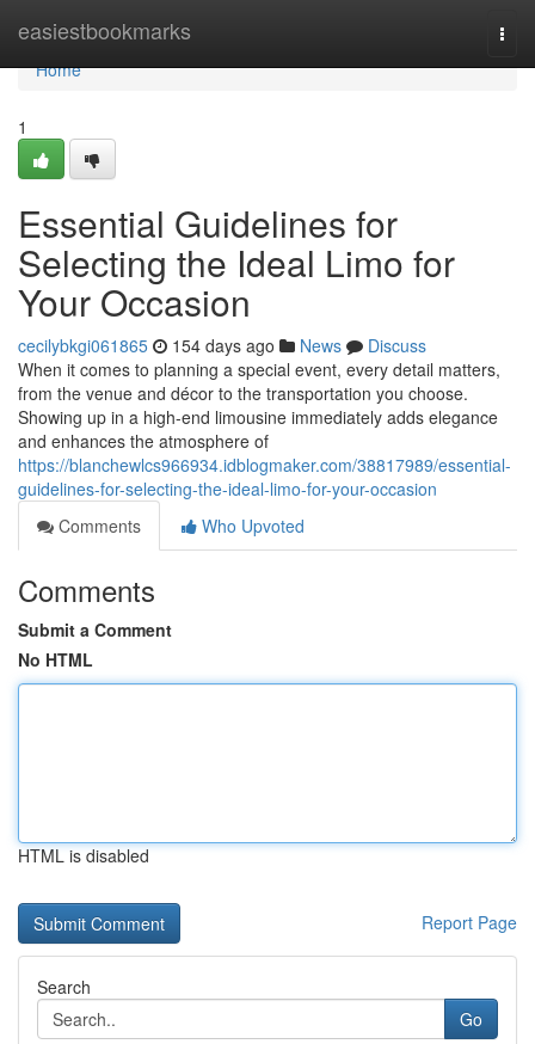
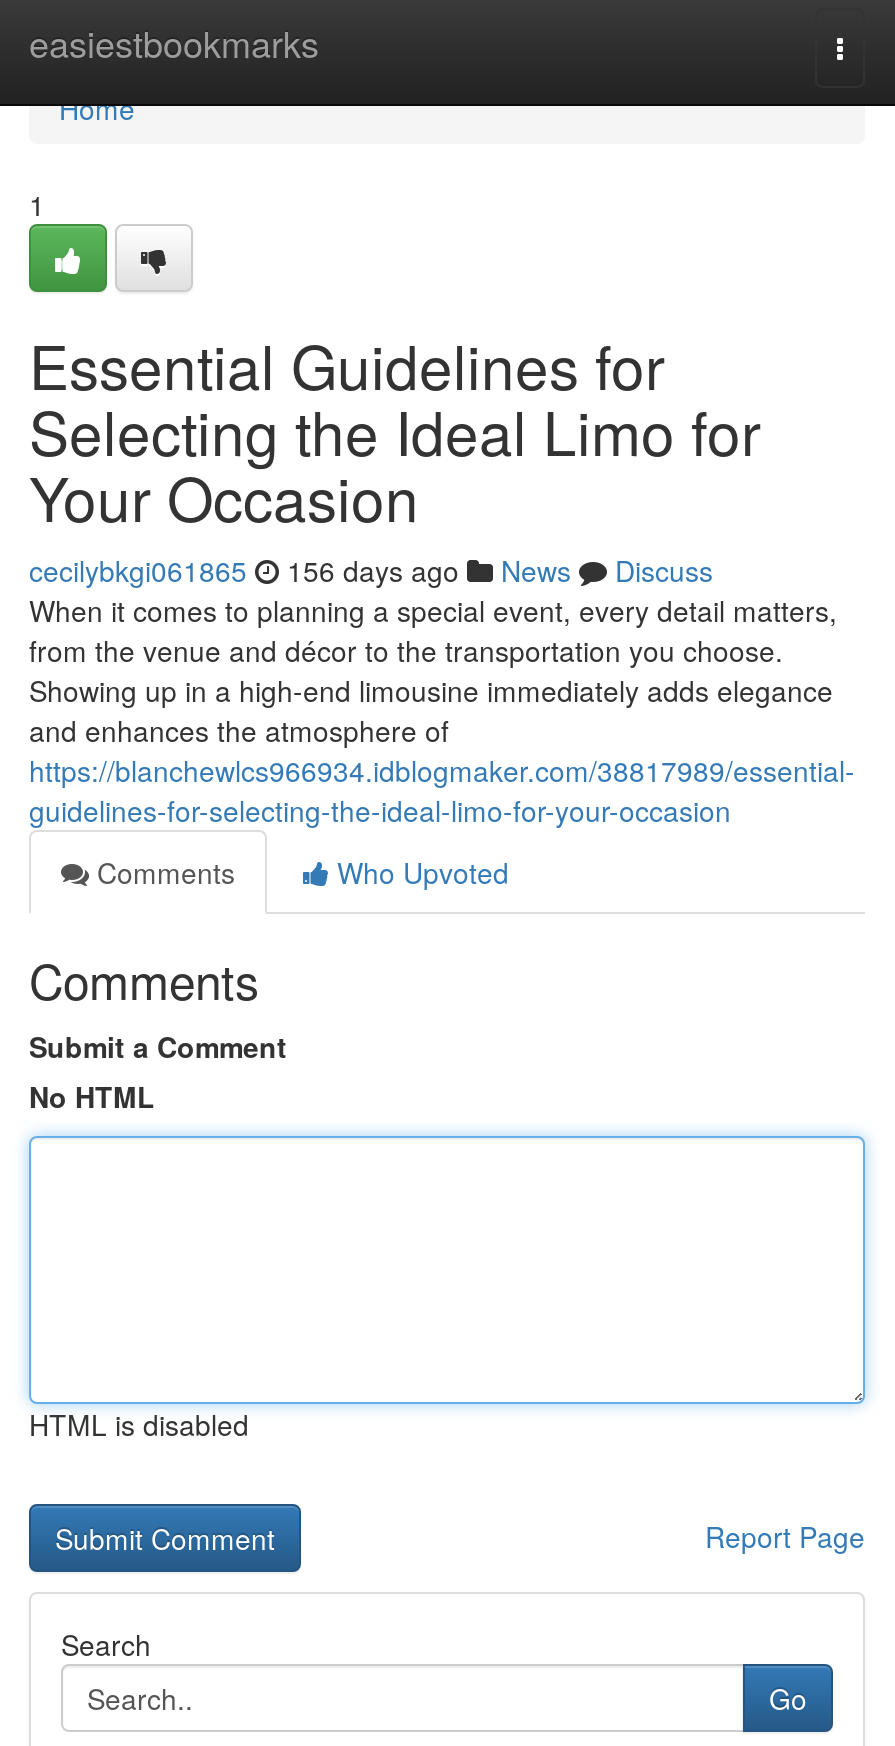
- cecilybkgi061865 154 days ago News Discuss
+ cecilybkgi061865 156 days ago News Discuss
